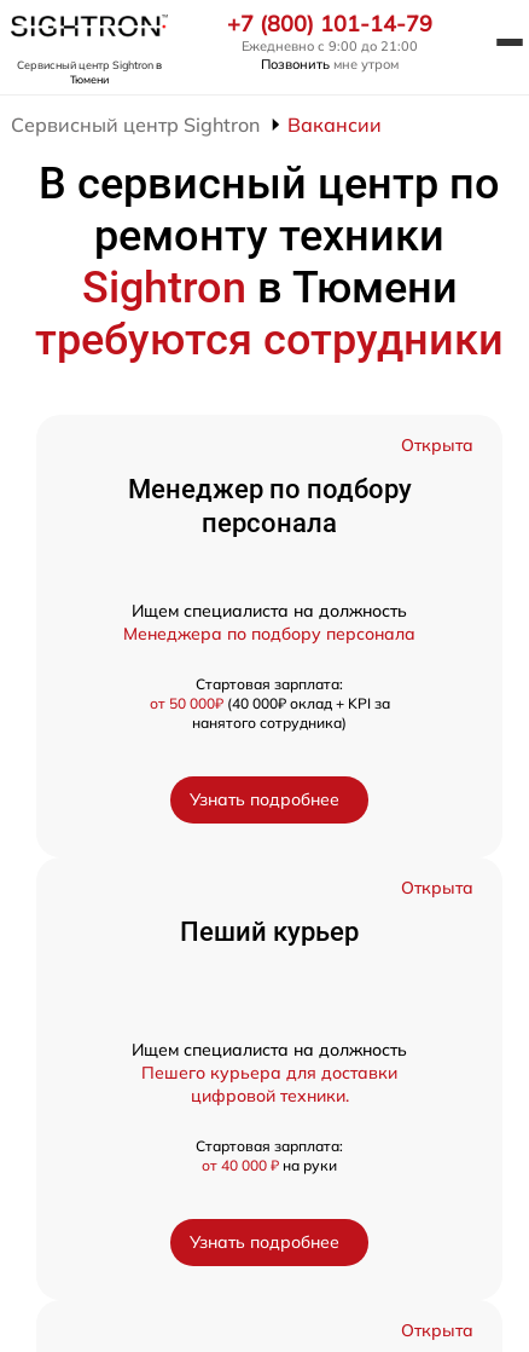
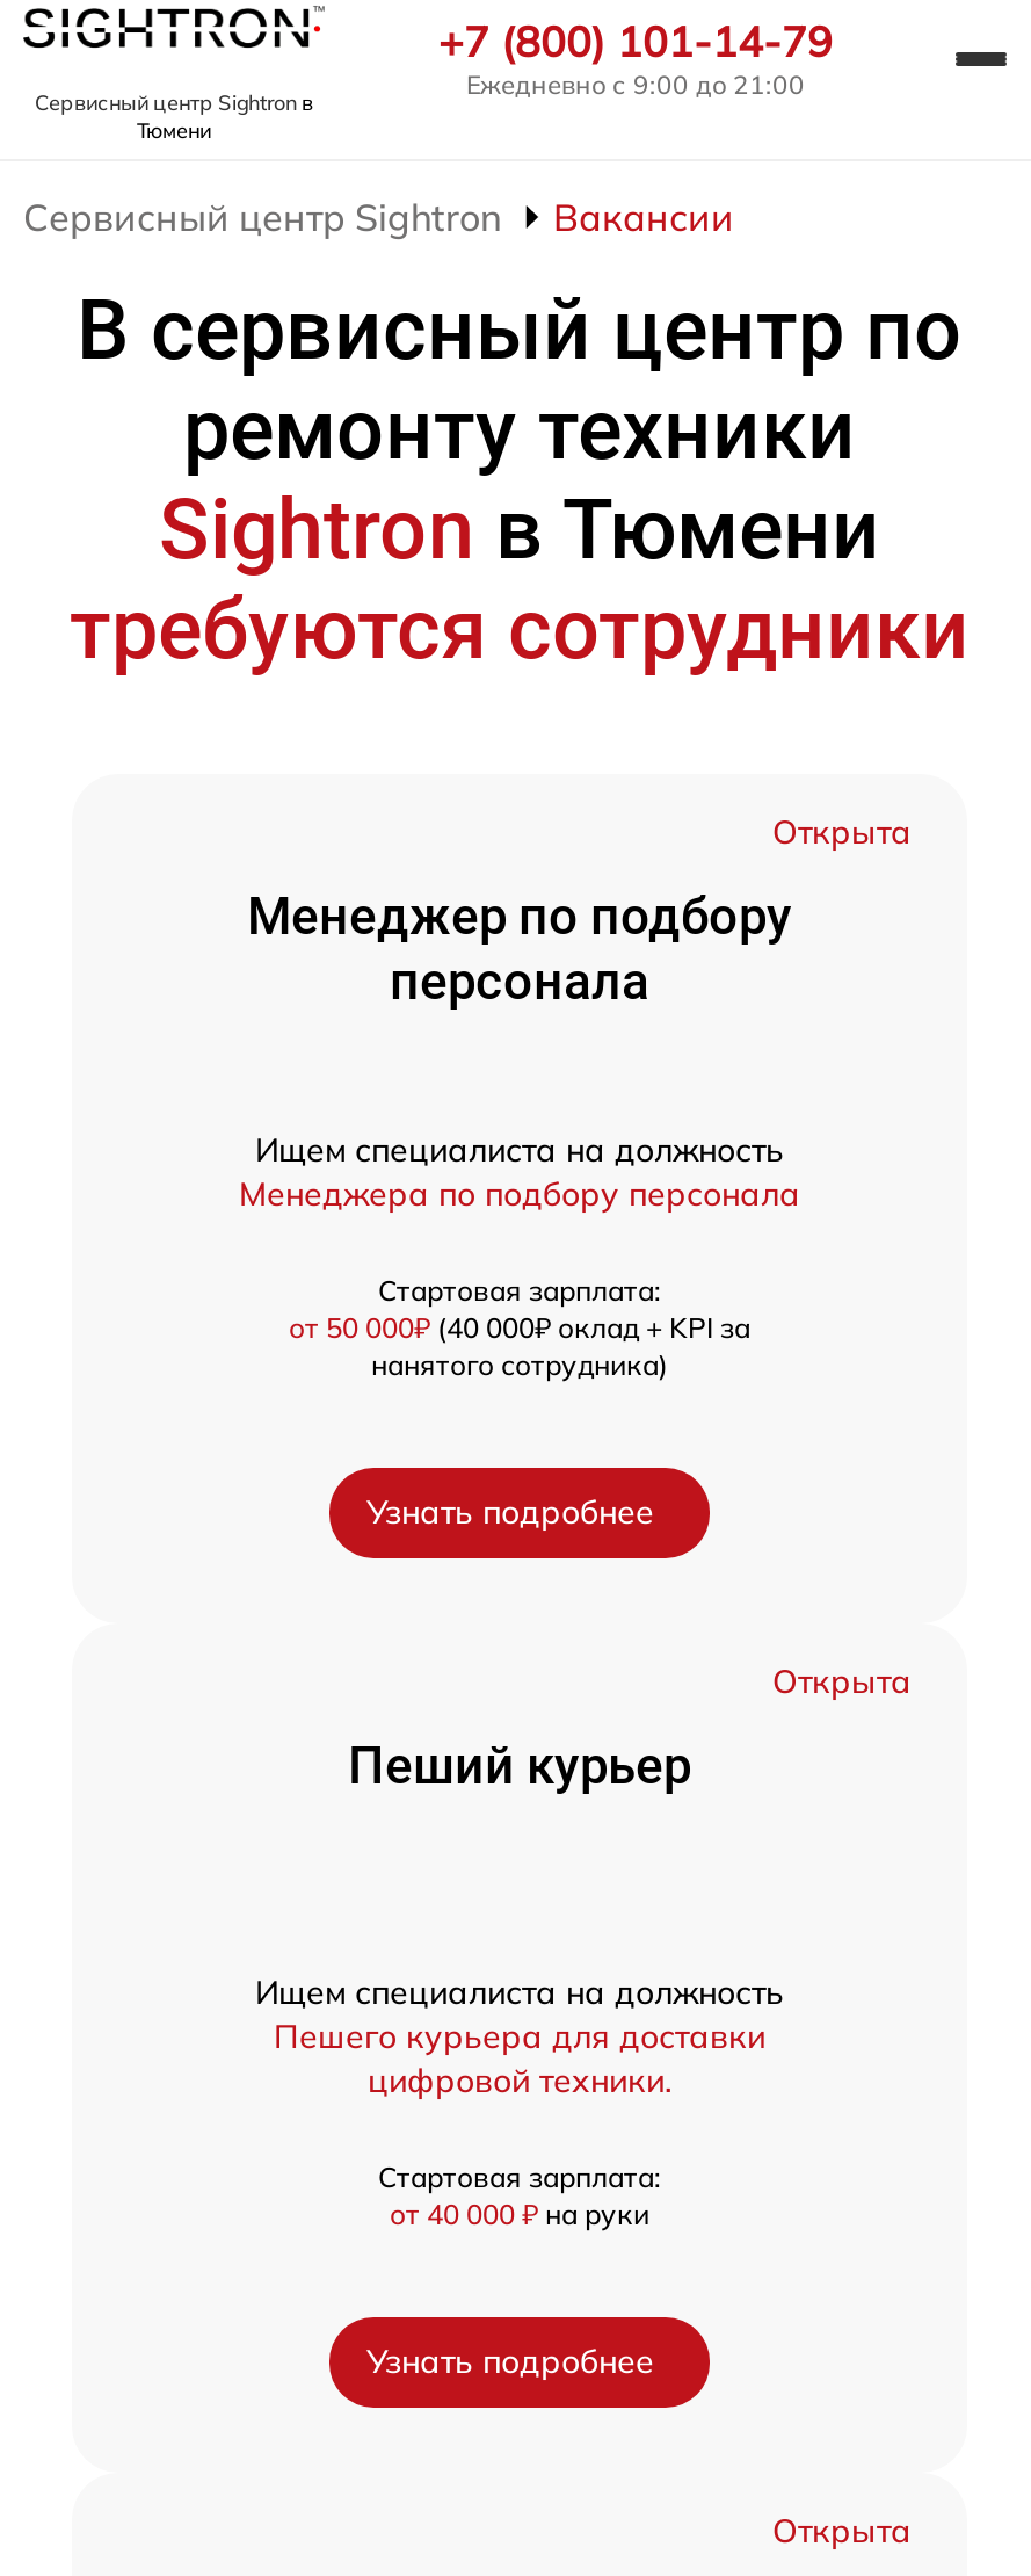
- Позвонить мне утром
